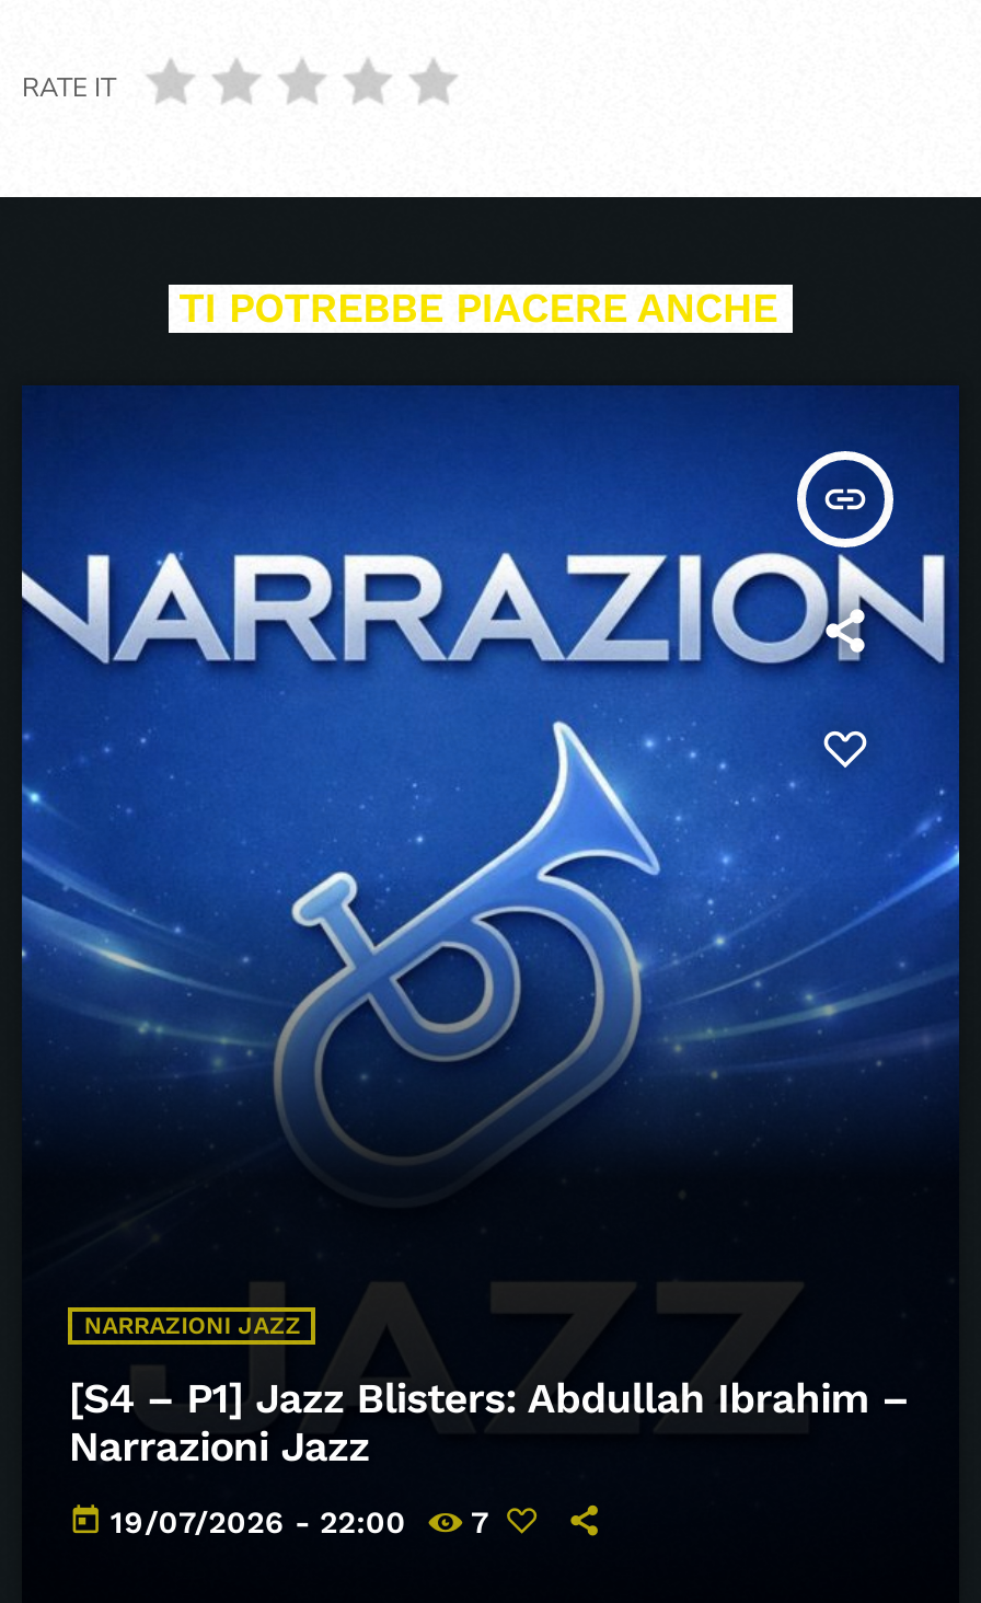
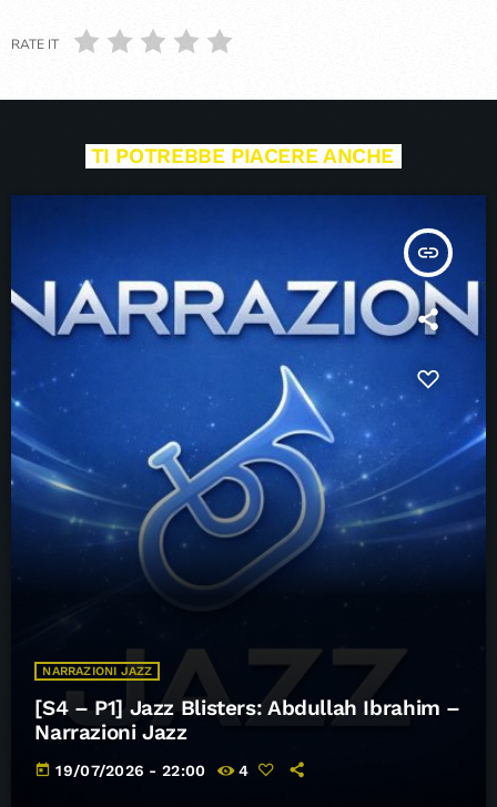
- 7
+ 4
